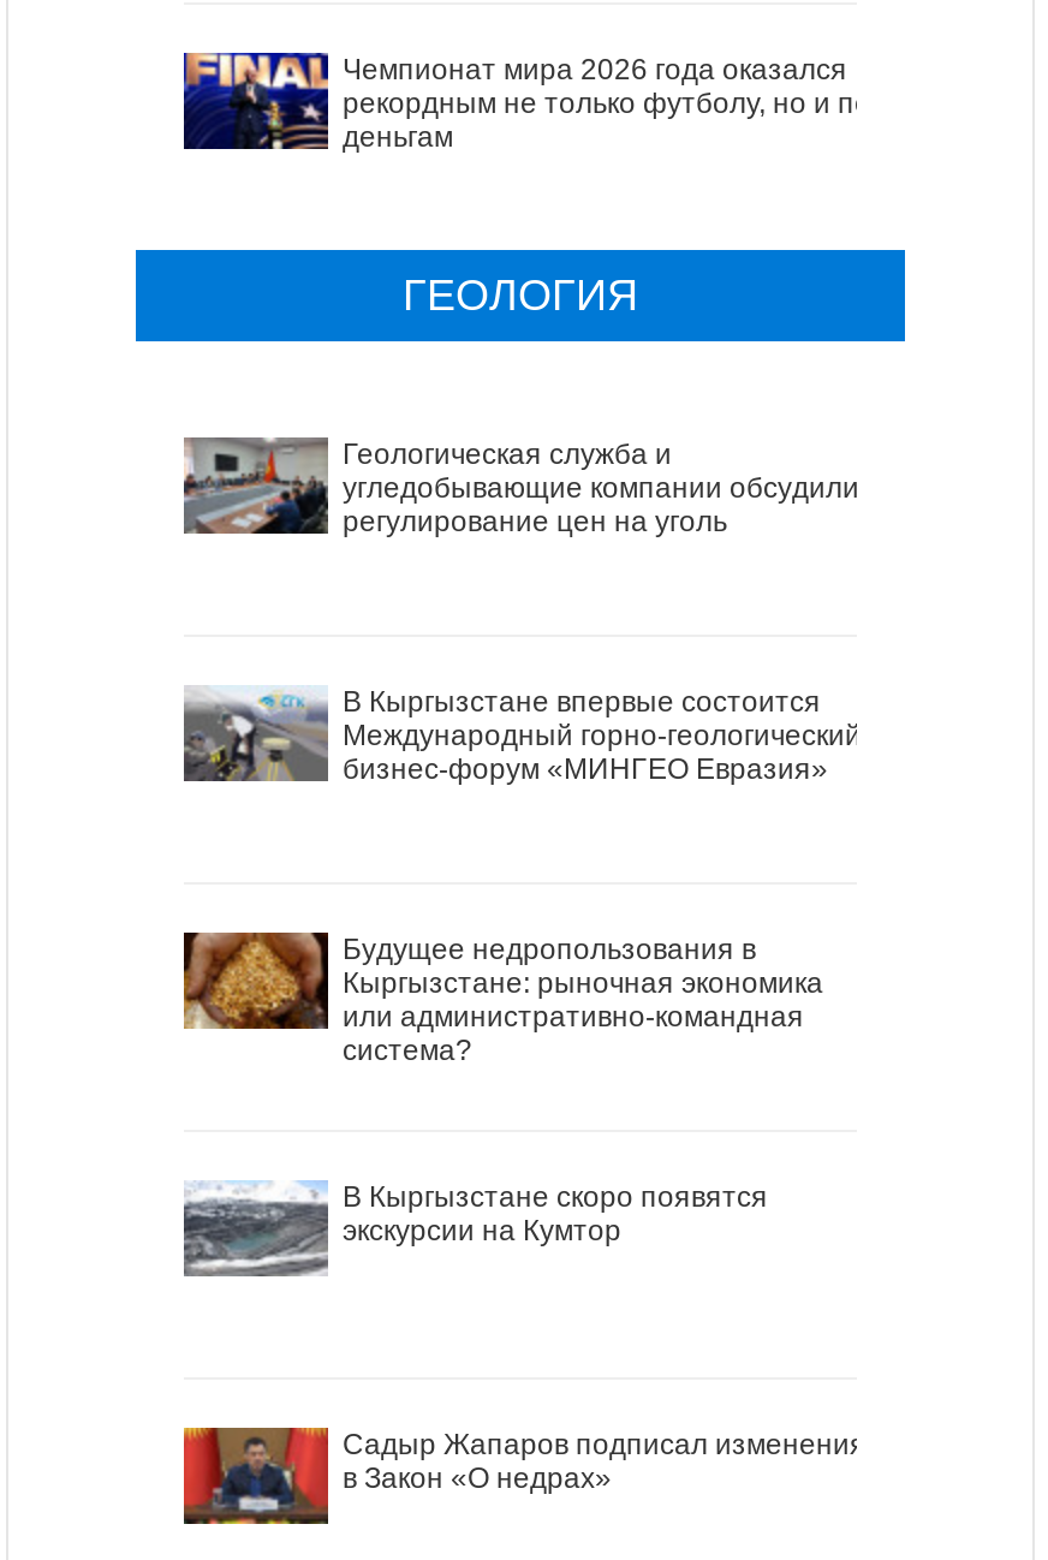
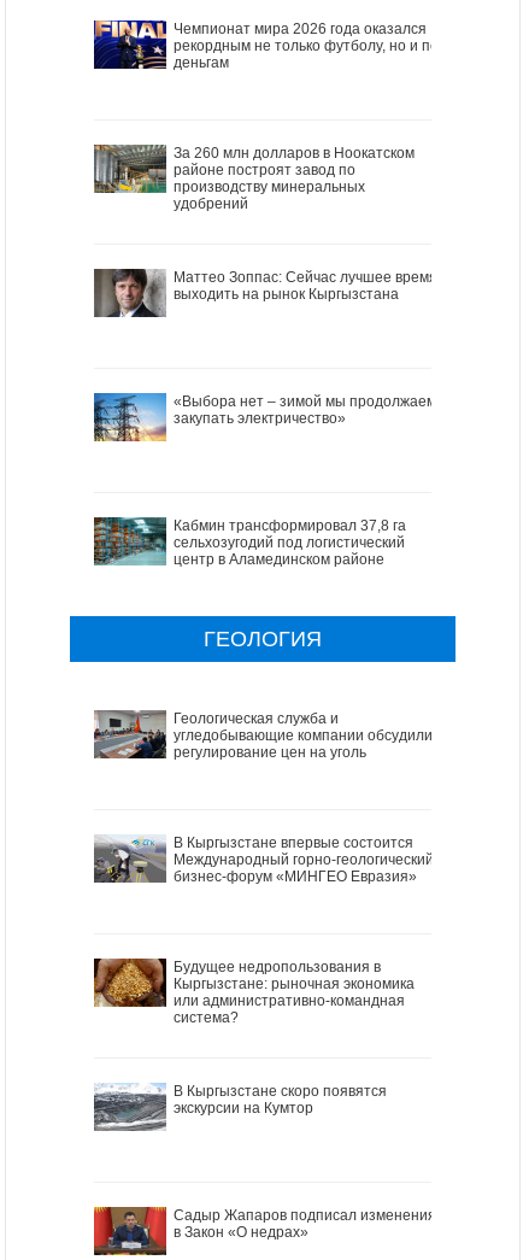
+ [image]
+ За 260 млн долларов в Ноокатском
+ районе построят завод по
+ производству минеральных
+ удобрений

+ [image]
+ Маттео Зоппас: Сейчас лучшее время
+ выходить на рынок Кыргызстана

+ [image]
+ «Выбора нет – зимой мы продолжаем
+ закупать электричество»

+ [image]
+ Кабмин трансформировал 37,8 га
+ сельхозугодий под логистический
+ центр в Аламединском районе
